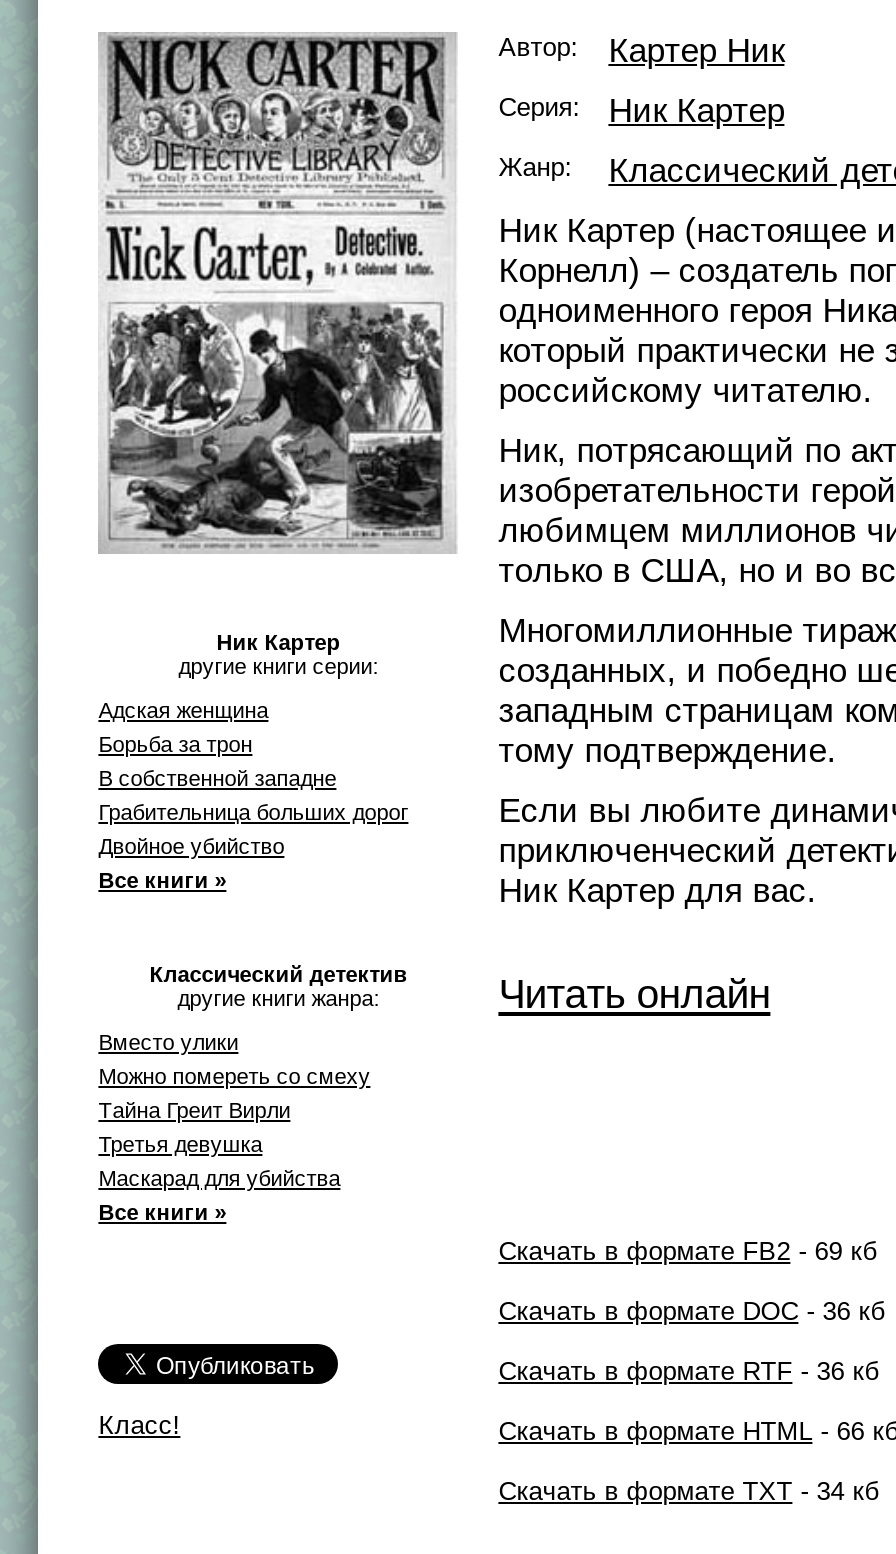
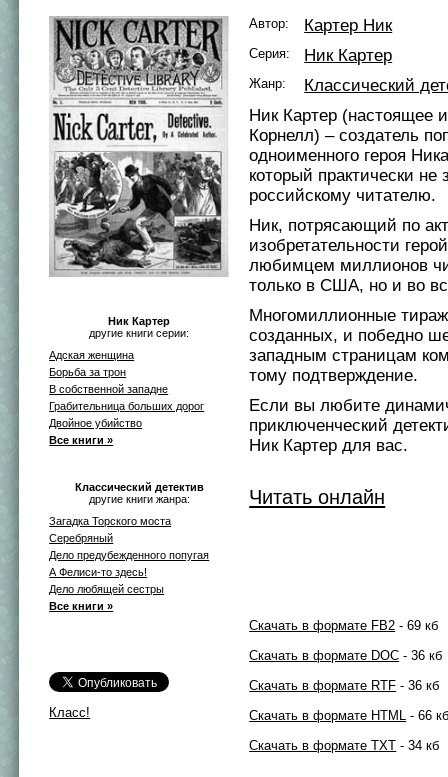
- Вместо улики
- Можно помереть со смеху
- Тайна Греит Вирли
- Третья девушка
- Маскарад для убийства
+ Загадка Торского моста
+ Серебряный
+ Дело предубежденного попугая
+ А Фелиси-то здесь!
+ Дело любящей сестры
